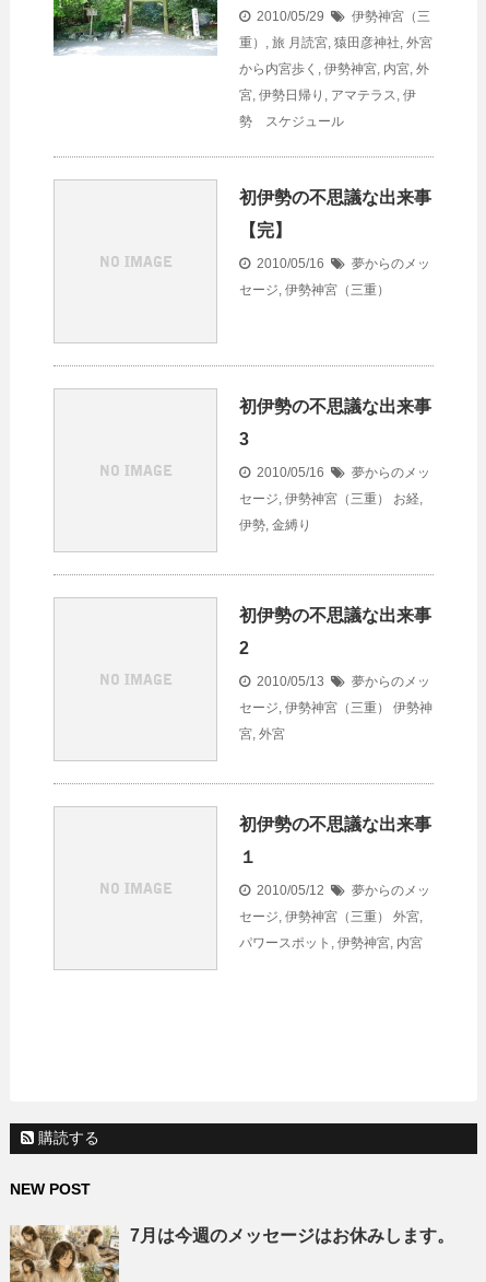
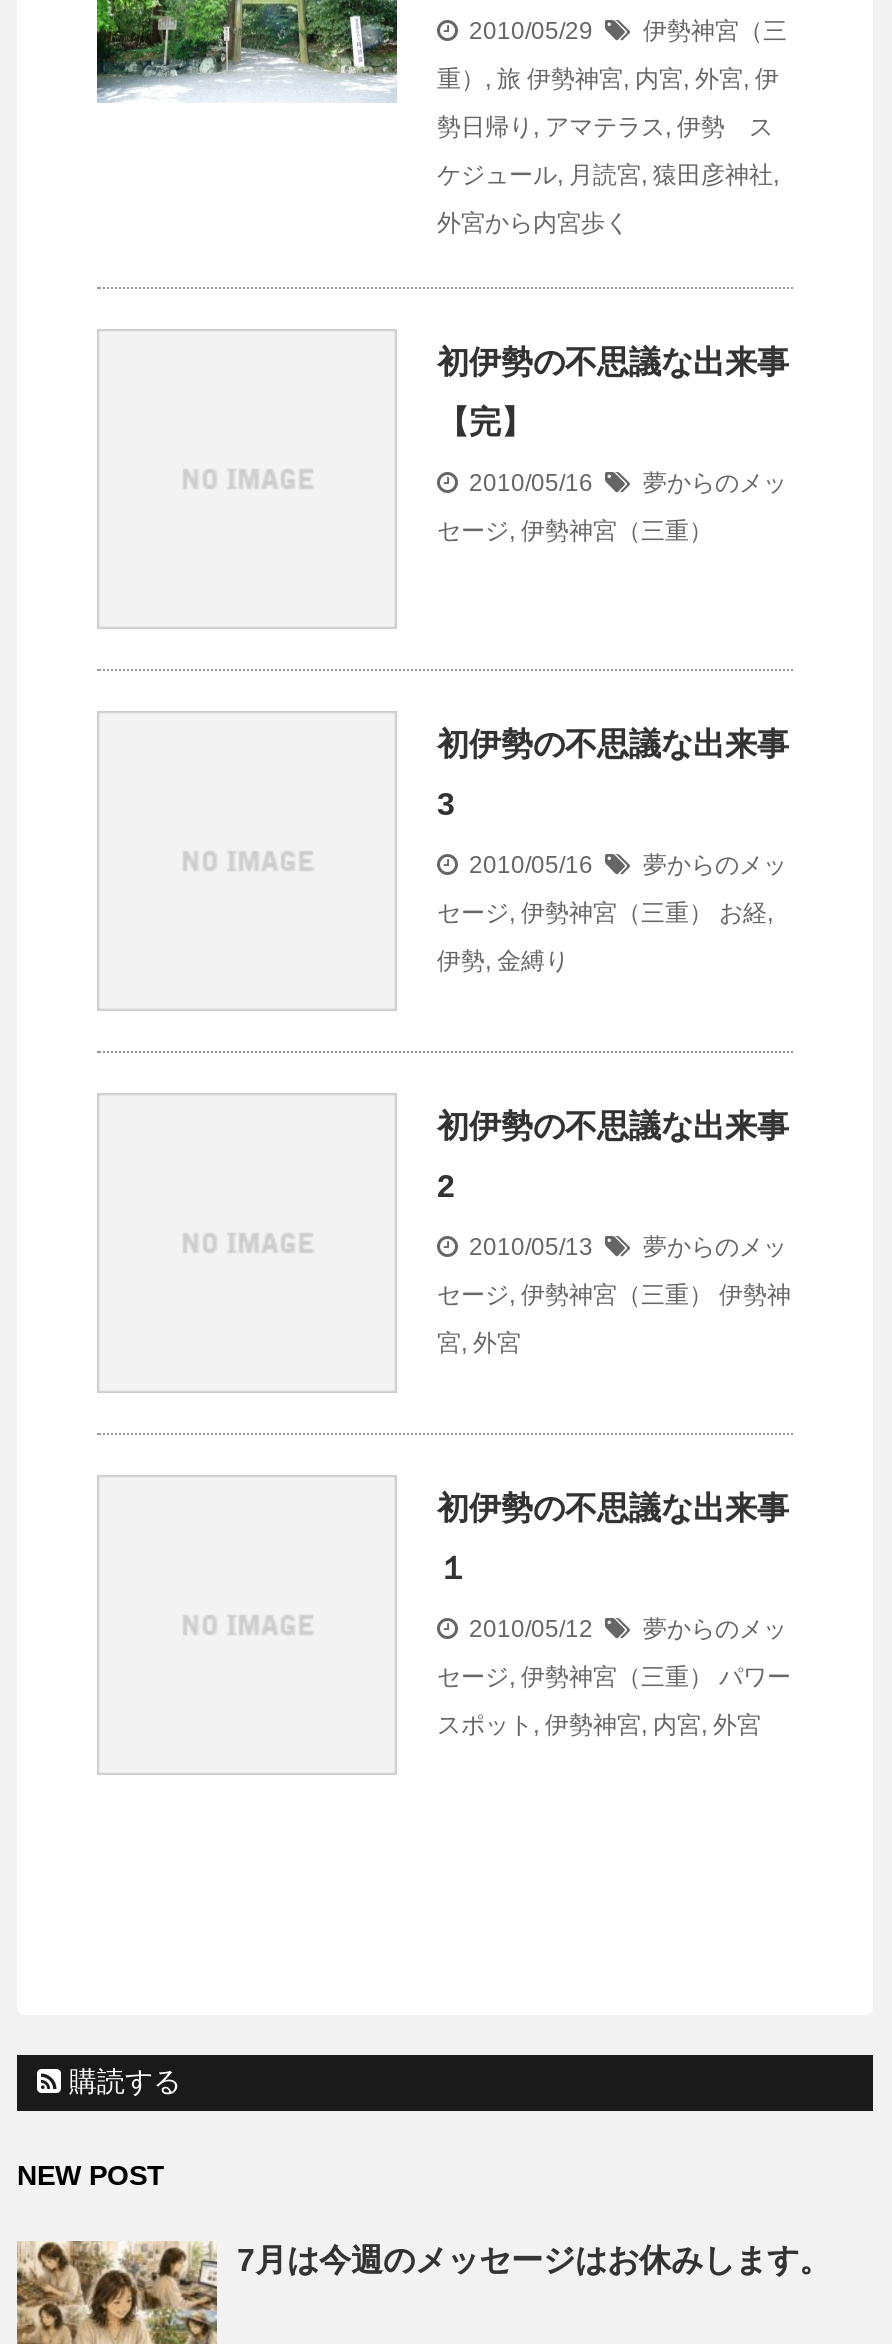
- 重）,旅 月読宮,猿田彦神社,外宮
+ 重）,旅 伊勢神宮,内宮,外宮,伊

- から内宮歩く,伊勢神宮,内宮,外
+ 勢日帰り,アマテラス,伊勢 ス

- 宮,伊勢日帰り,アマテラス,伊
+ ケジュール,月読宮,猿田彦神社,

- 勢 スケジュール
+ 外宮から内宮歩く

- セージ,伊勢神宮（三重） 外宮,
+ セージ,伊勢神宮（三重） パワー

- パワースポット,伊勢神宮,内宮
+ スポット,伊勢神宮,内宮,外宮
